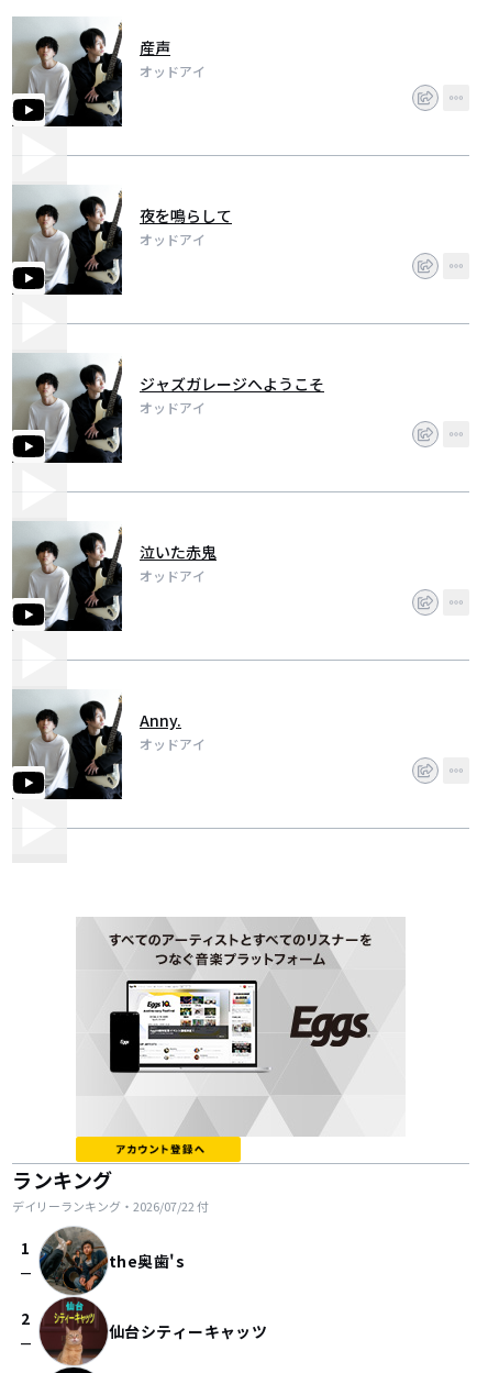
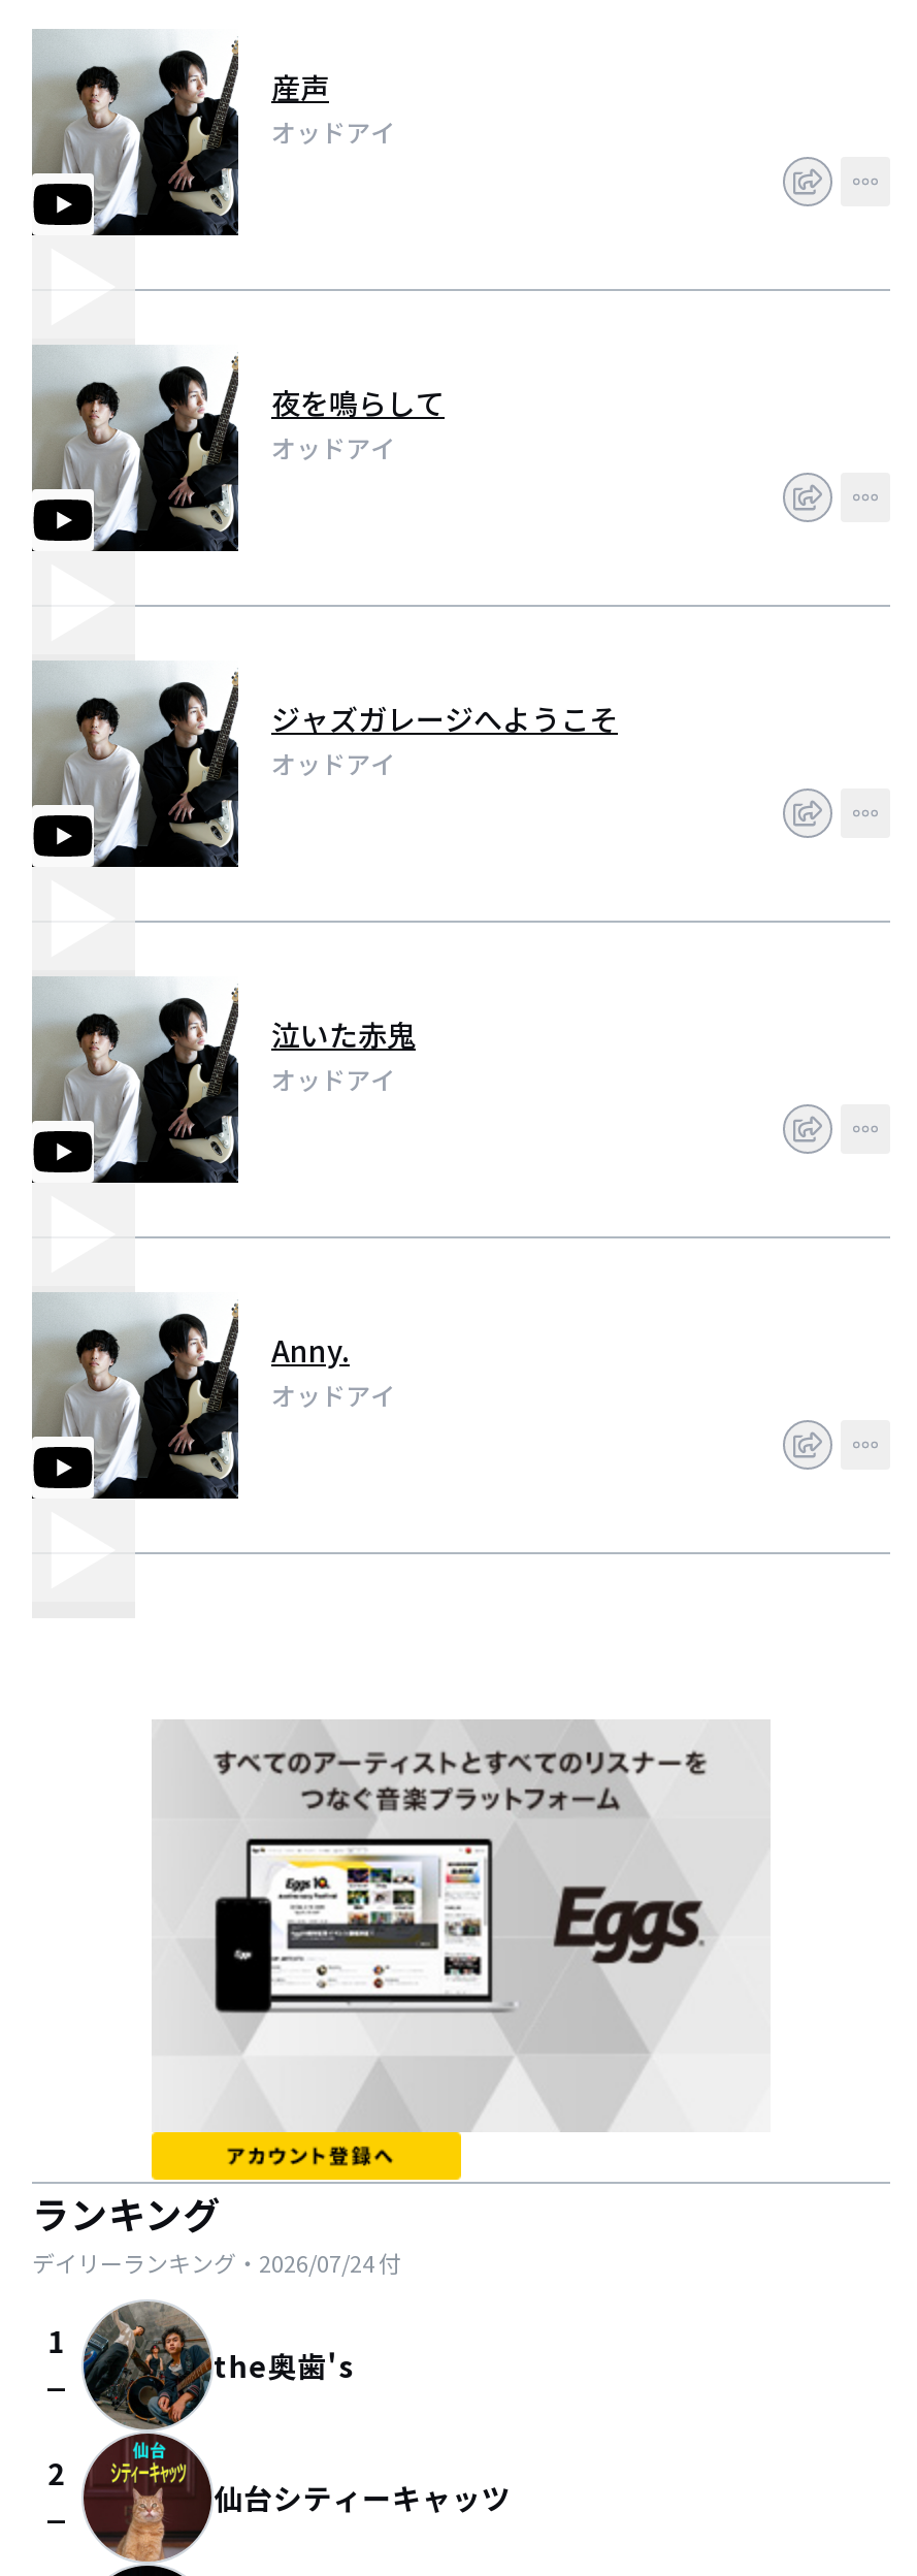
- デイリーランキング・2026/07/22付
+ デイリーランキング・2026/07/24付
